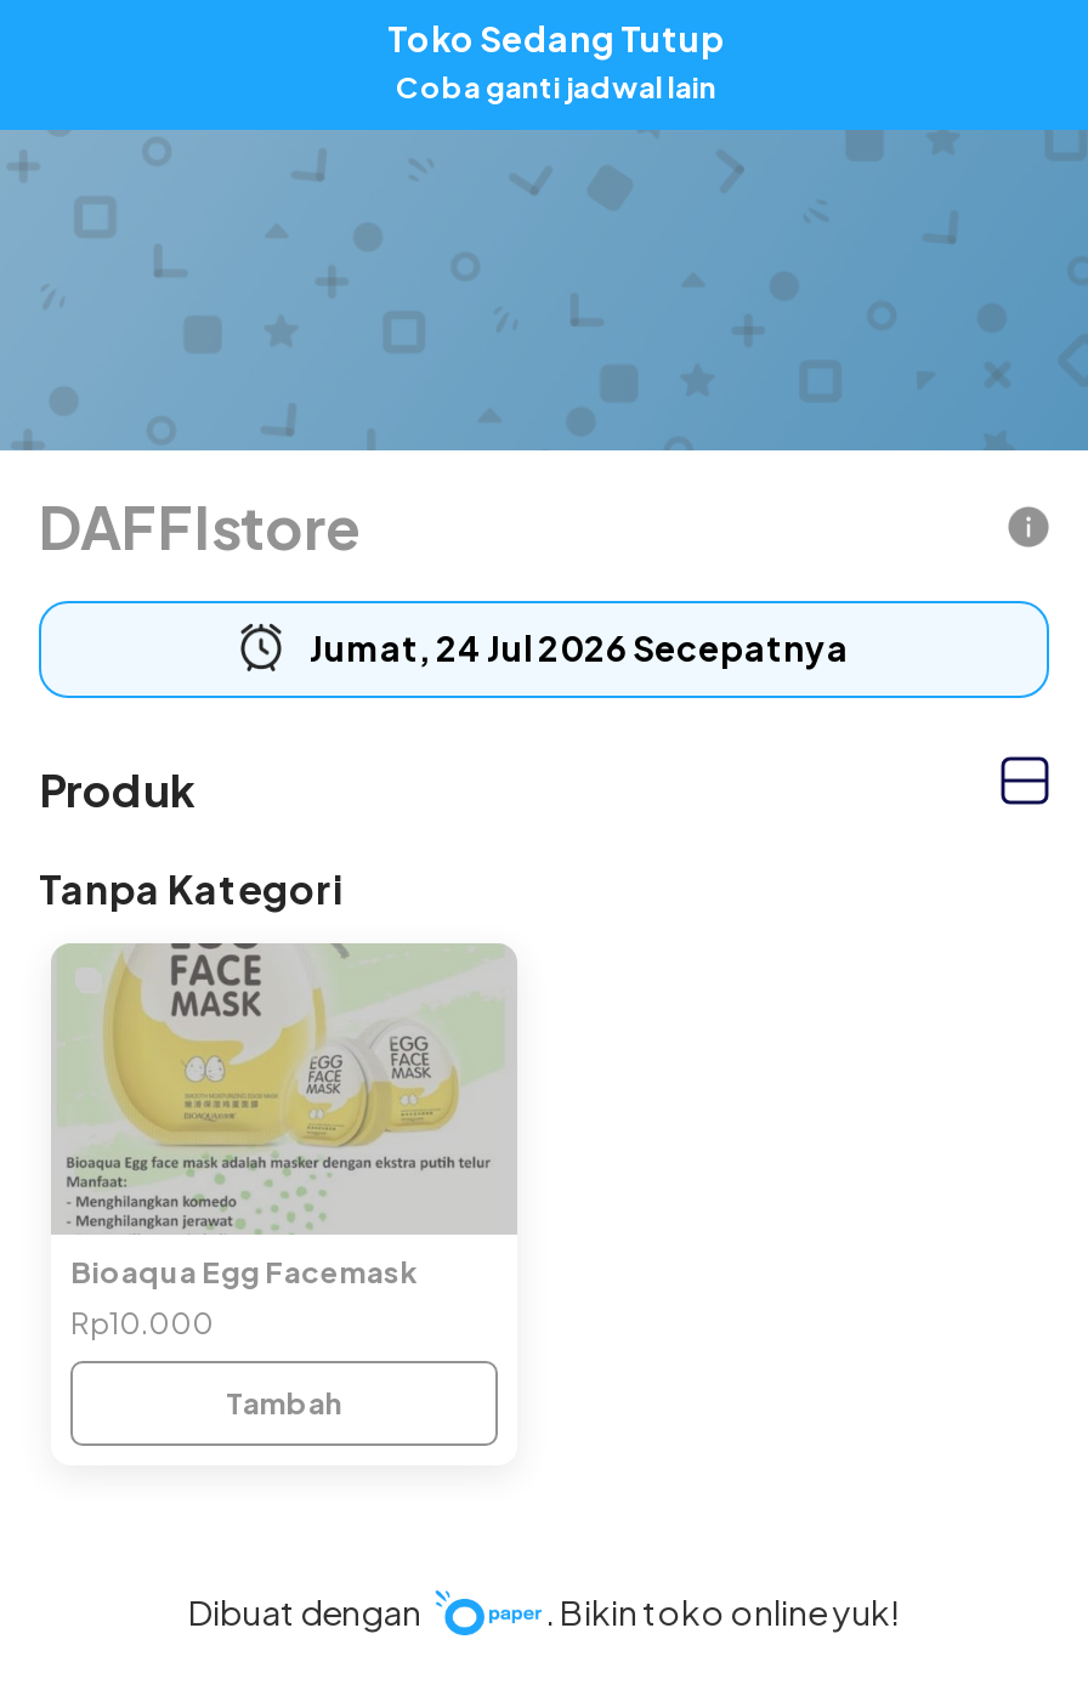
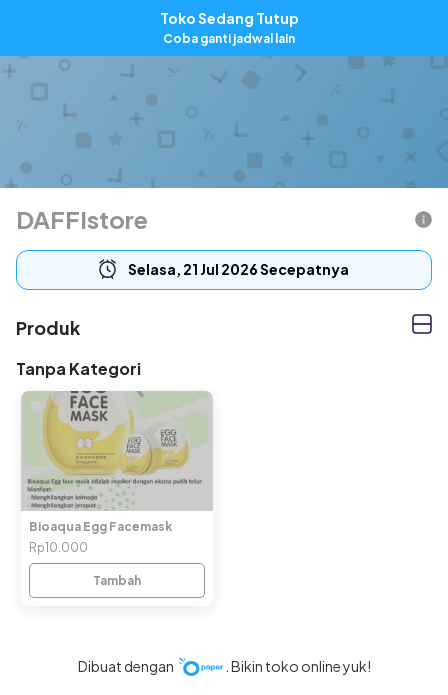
- Jumat, 24 Jul 2026 Secepatnya
+ Selasa, 21 Jul 2026 Secepatnya
